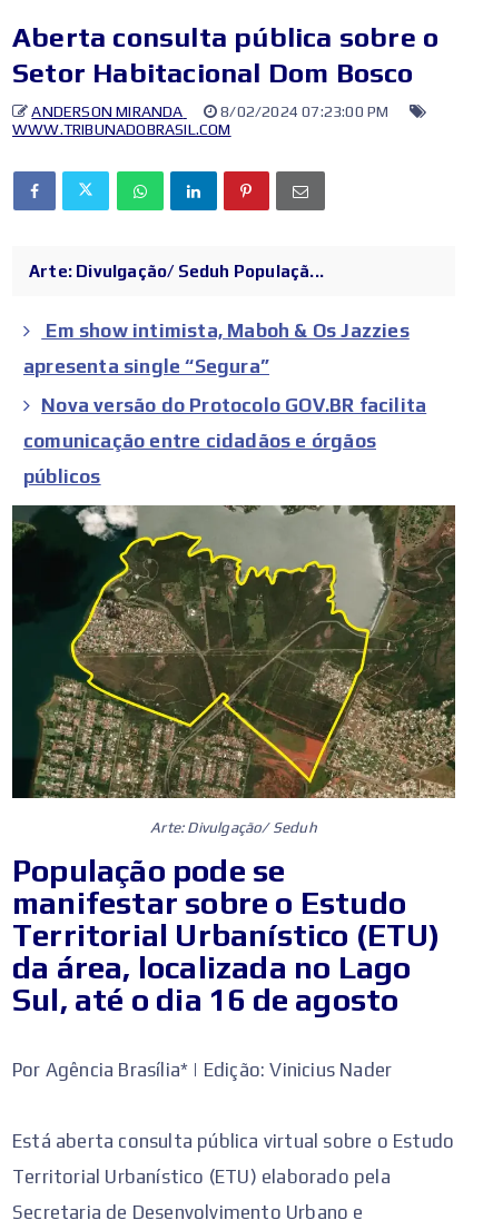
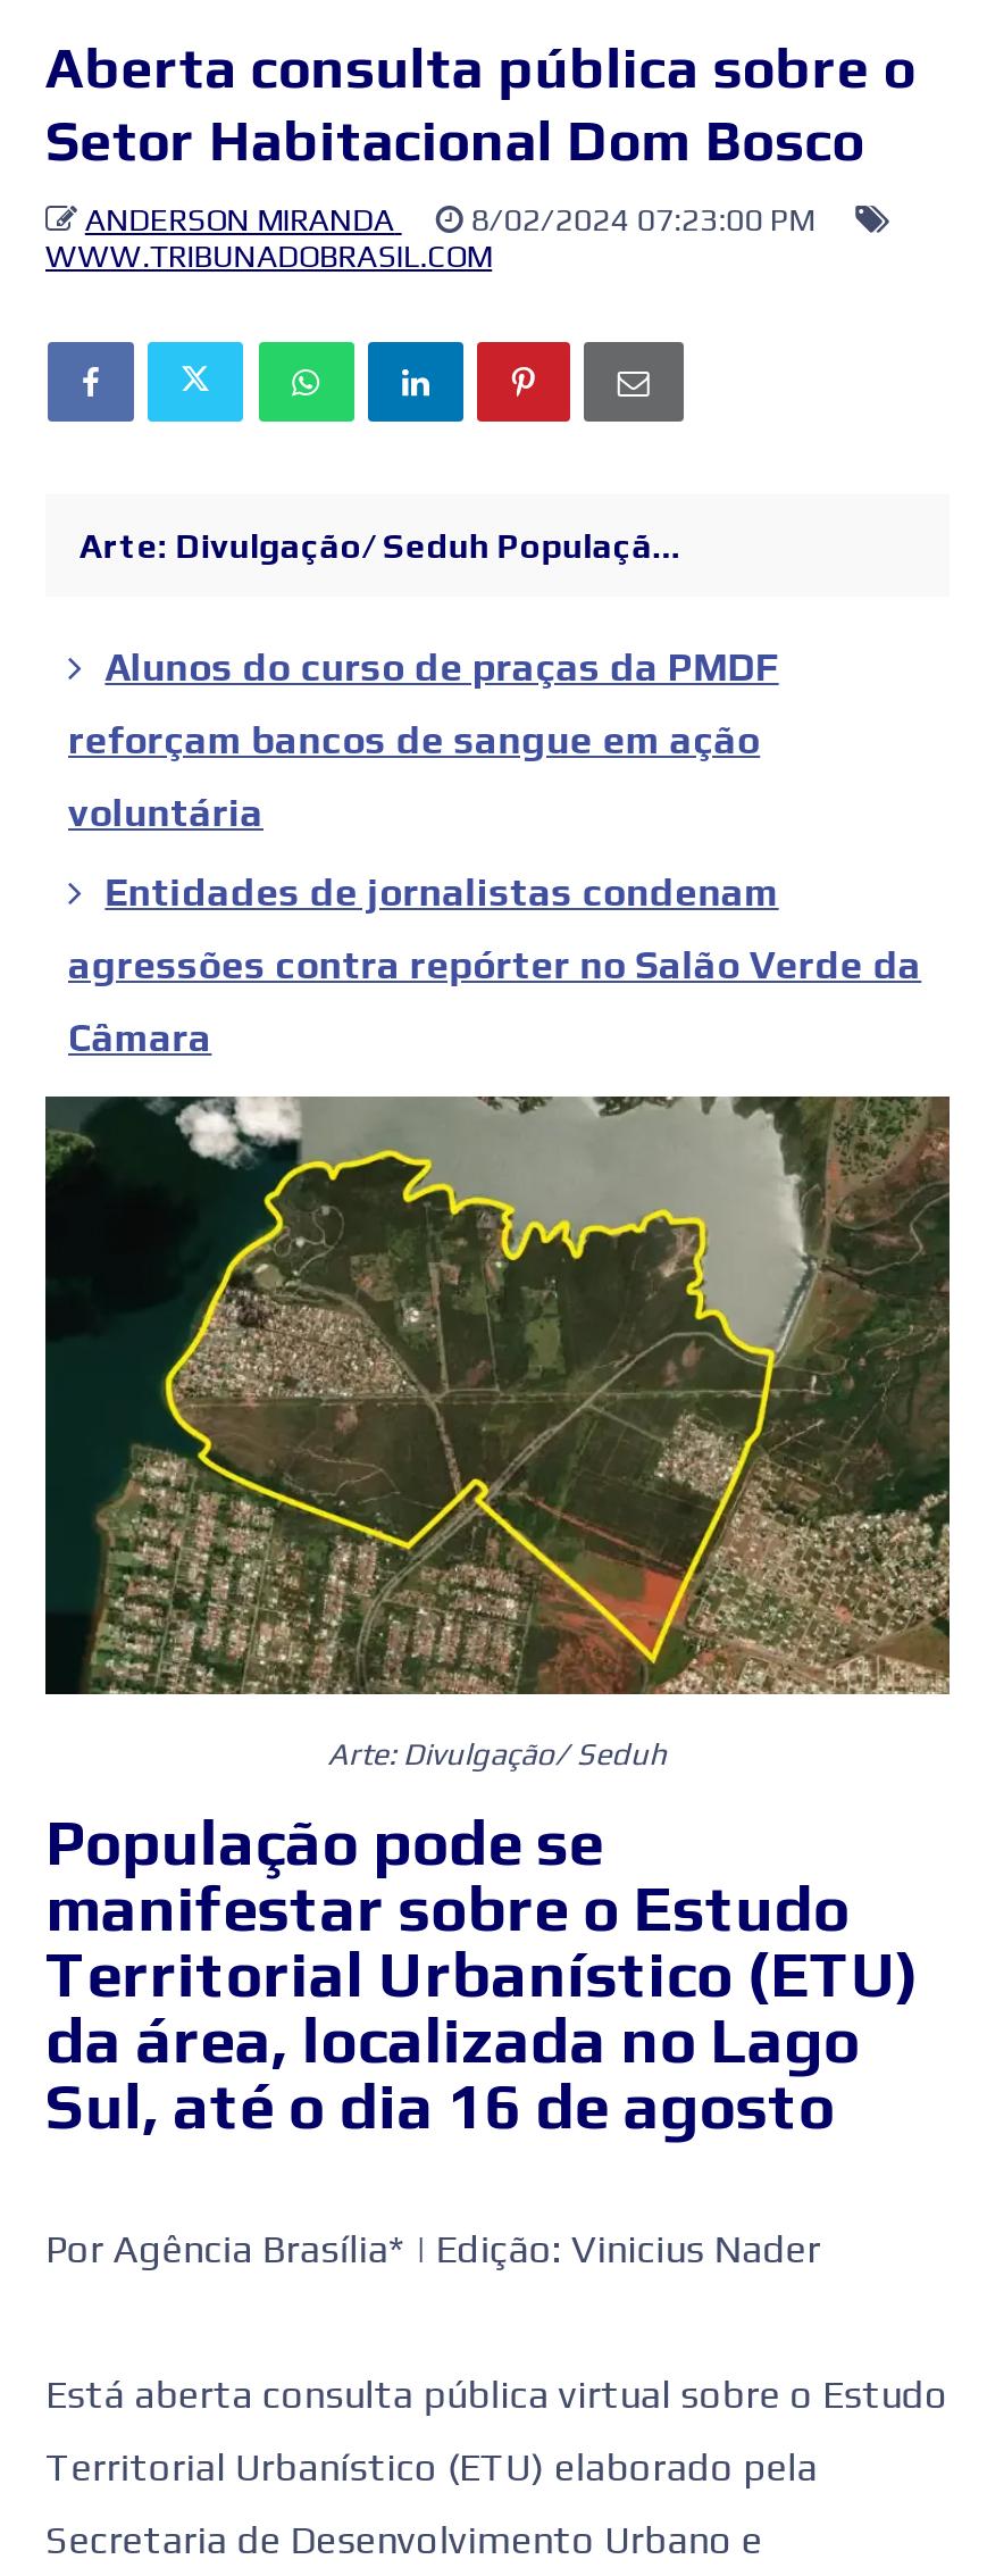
- Em show intimista, Maboh & Os Jazzies
- apresenta single “Segura”
- Nova versão do Protocolo GOV.BR facilita
- comunicação entre cidadãos e órgãos
- públicos
+ Alunos do curso de praças da PMDF
+ reforçam bancos de sangue em ação
+ voluntária
+ Entidades de jornalistas condenam
+ agressões contra repórter no Salão Verde da
+ Câmara
